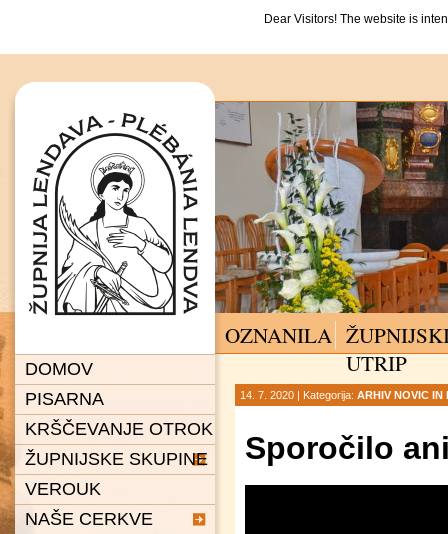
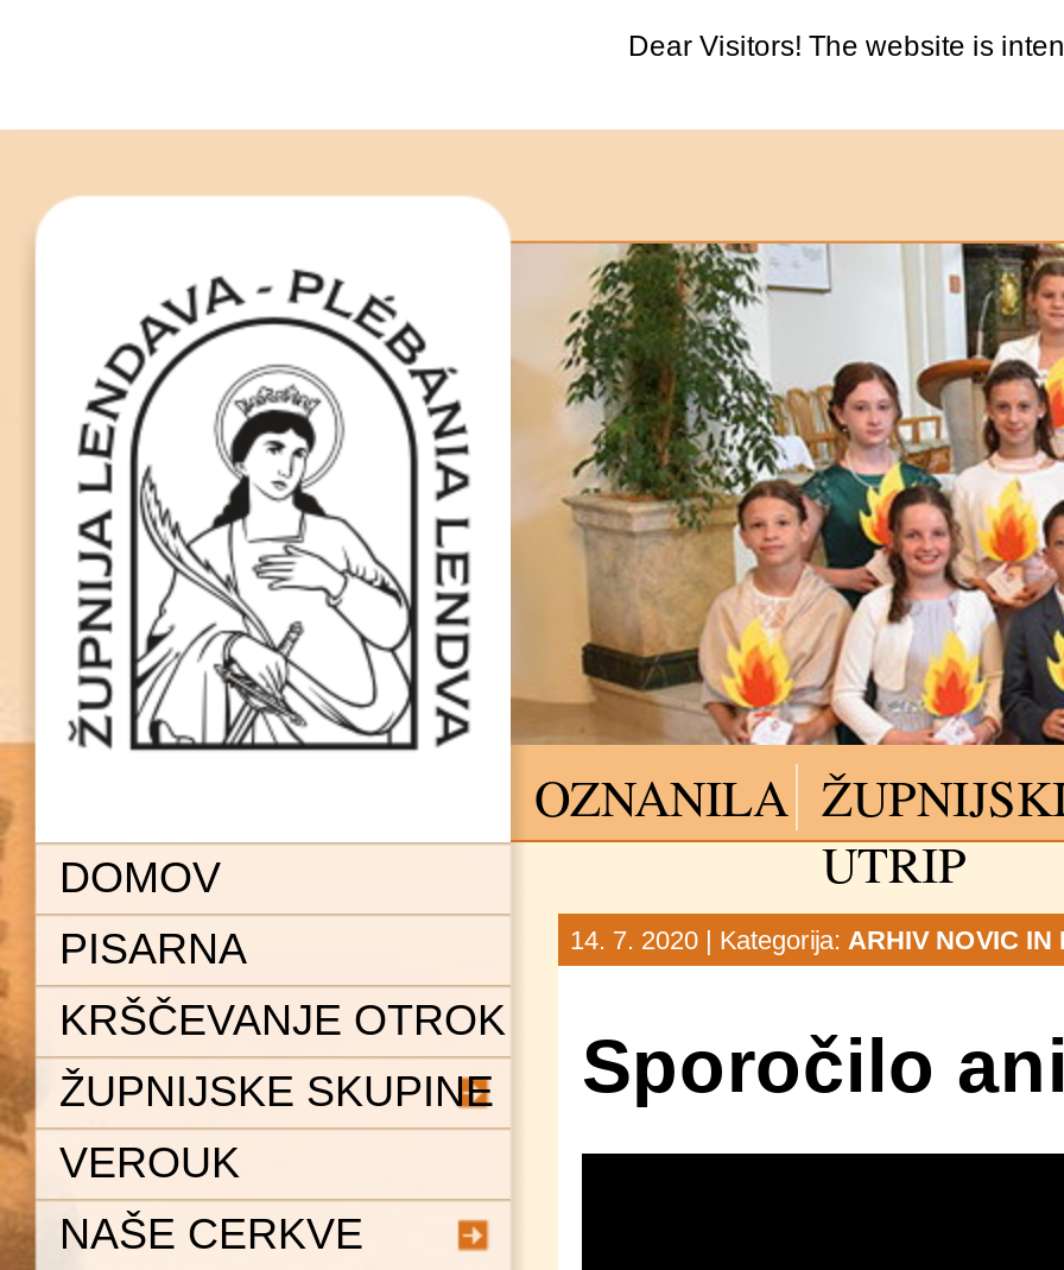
- [image]
+ [image]
